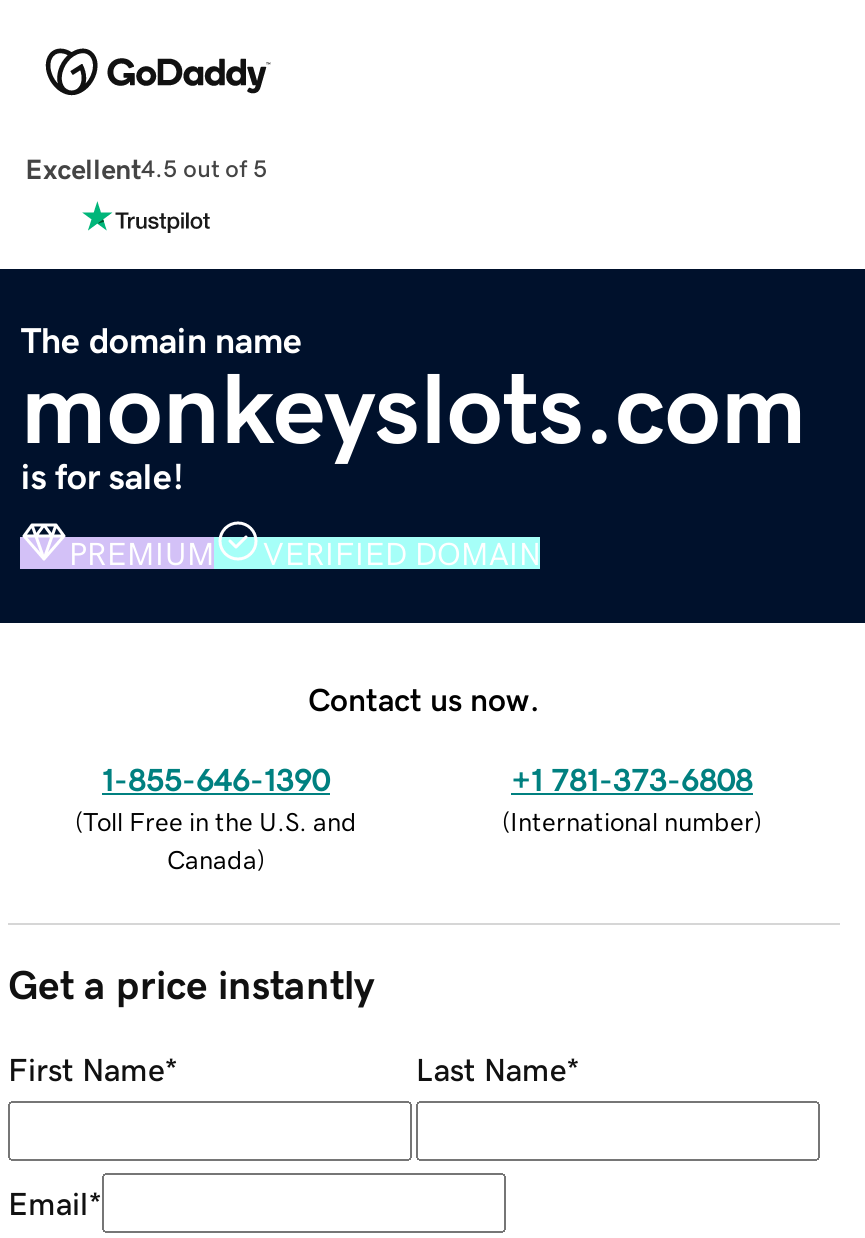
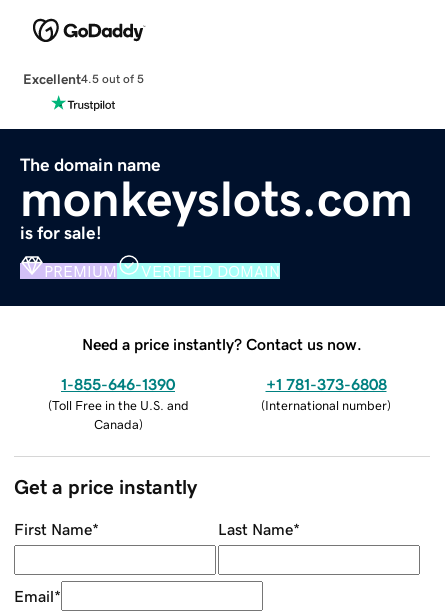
- Contact us now.
+ Need a price instantly? Contact us now.
